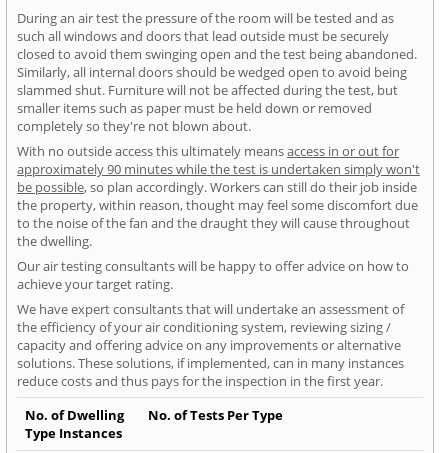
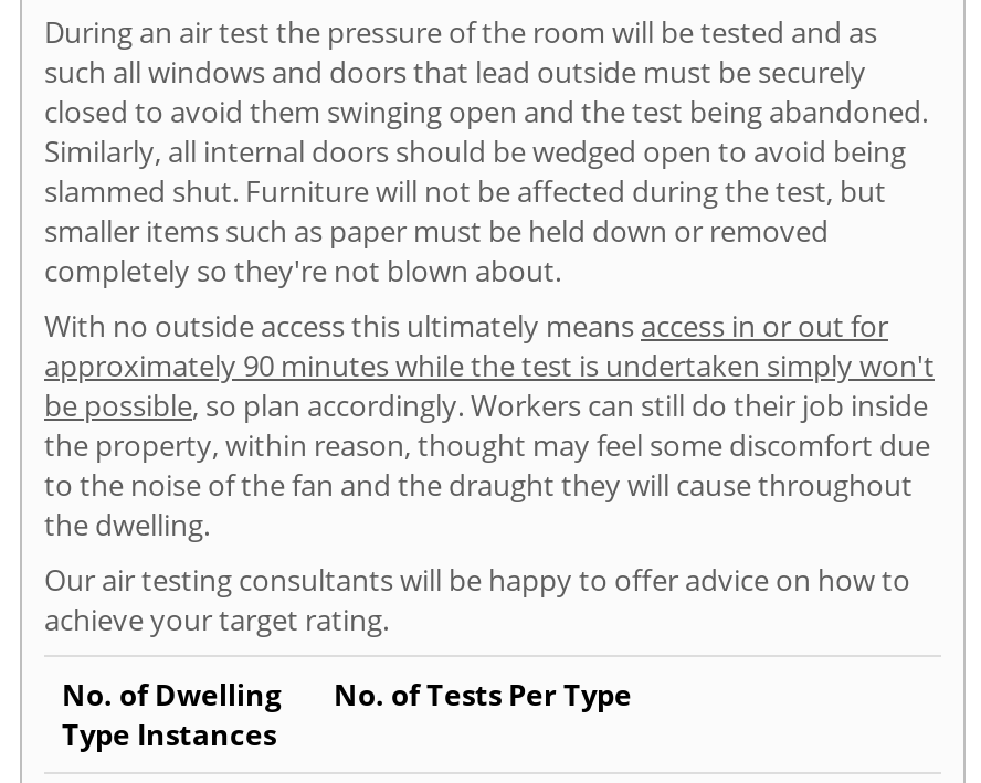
- We have expert consultants that will undertake an assessment of
- the efficiency of your air conditioning system, reviewing sizing /
- capacity and offering advice on any improvements or alternative
- solutions. These solutions, if implemented, can in many instances
- reduce costs and thus pays for the inspection in the first year.
